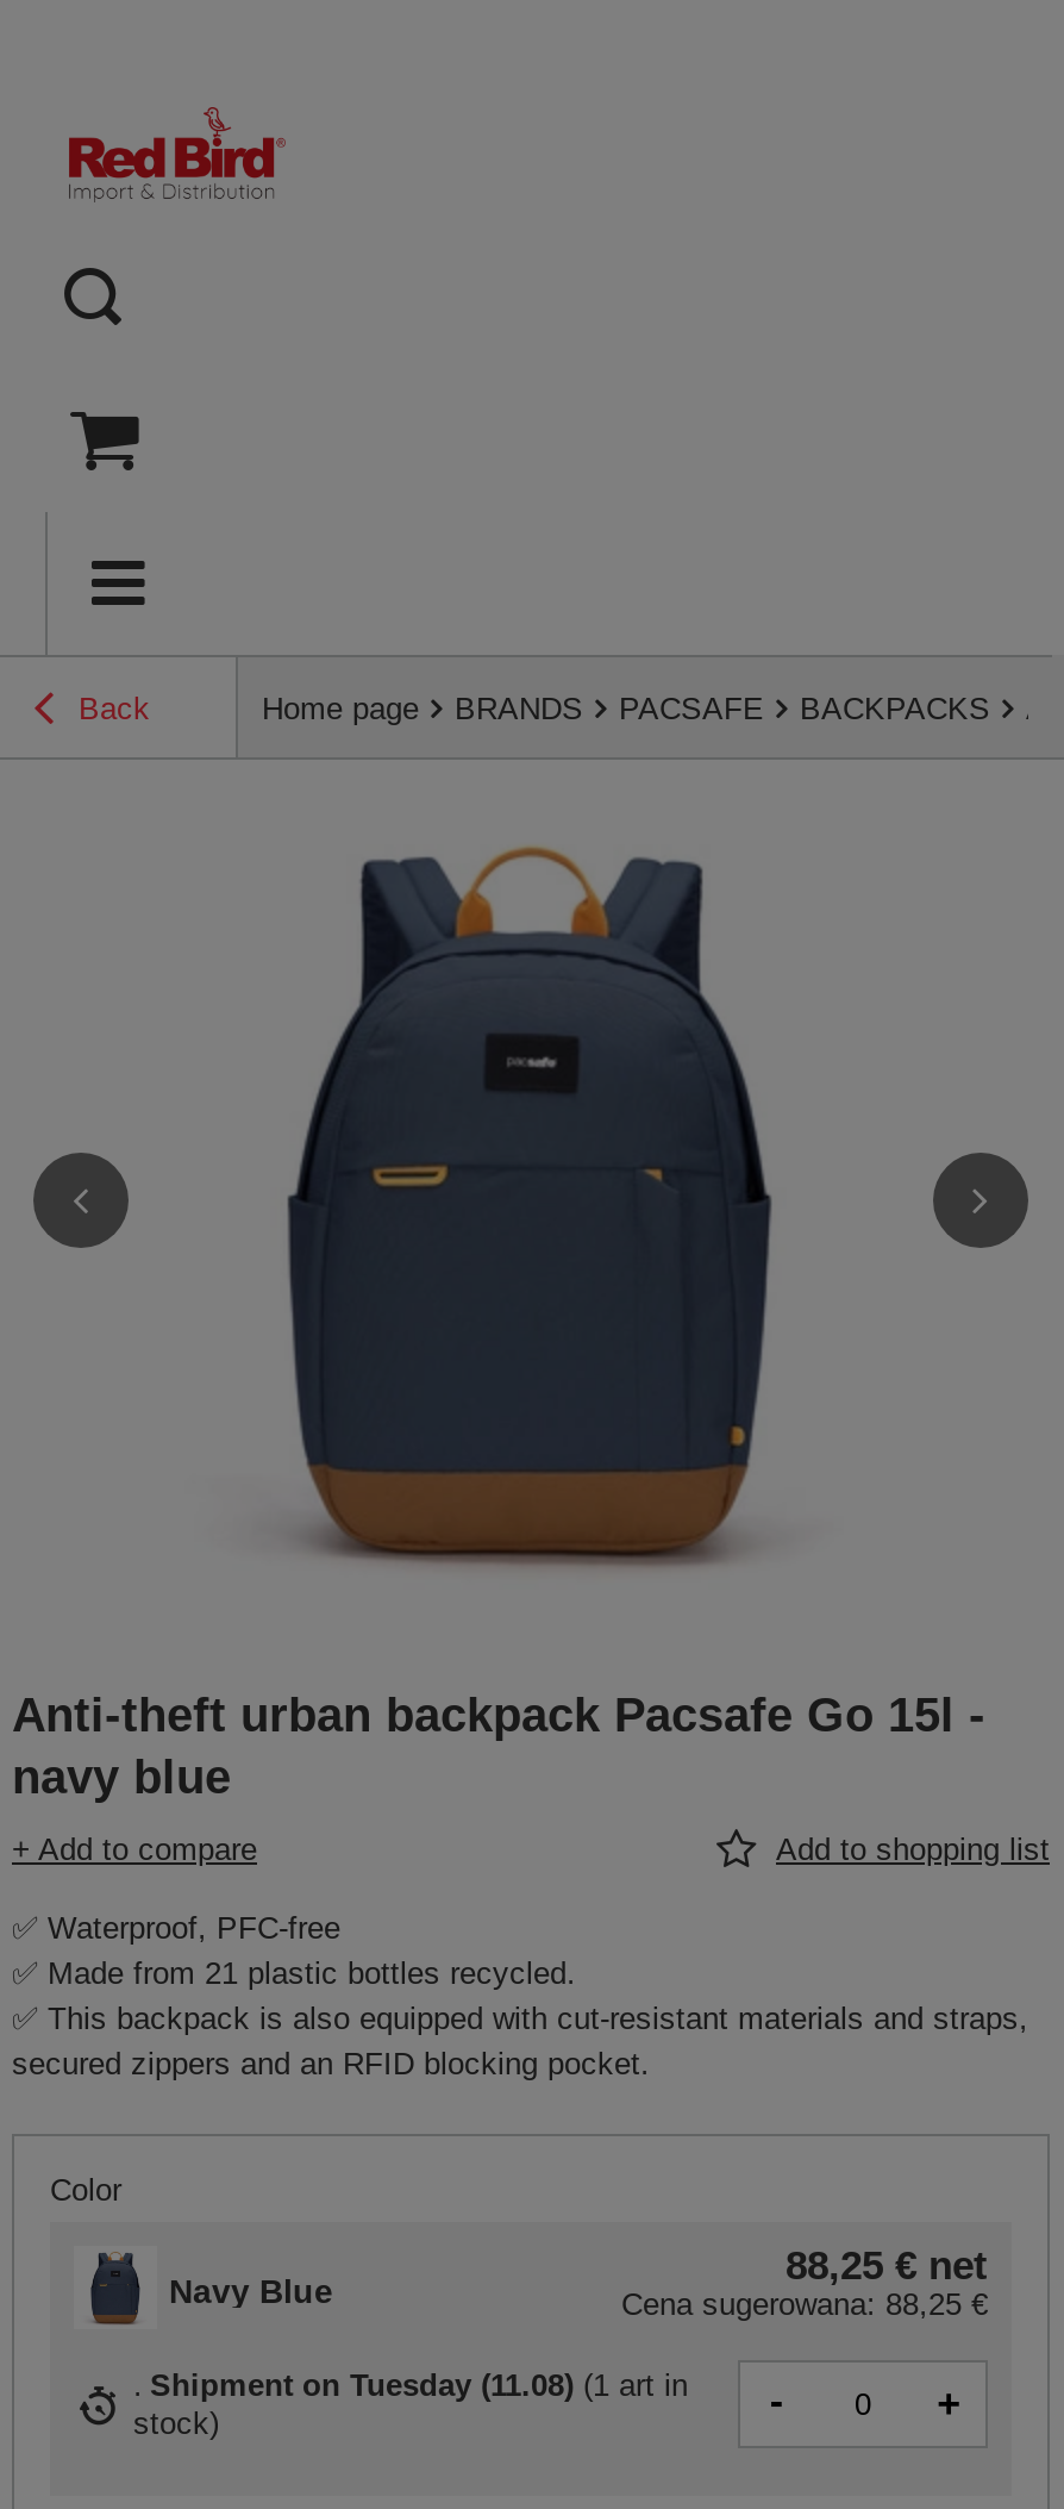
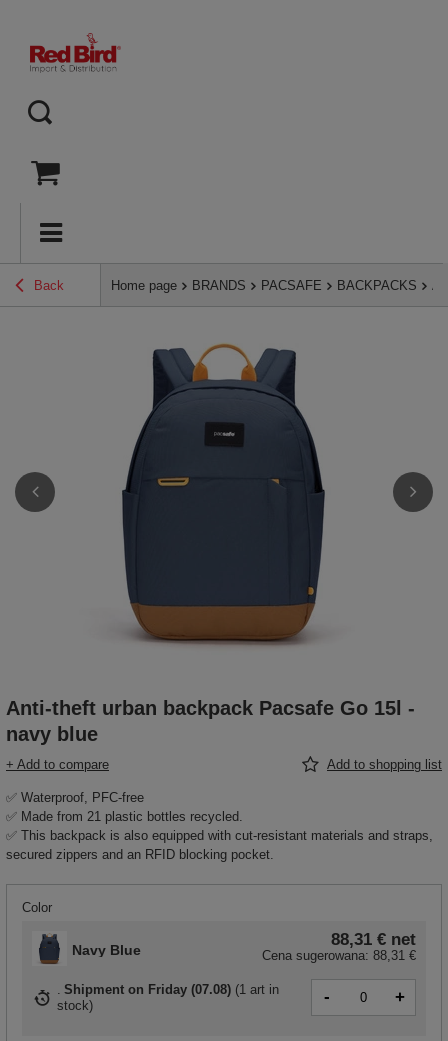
- 88,25 €net
+ 88,31 €net

- Cena sugerowana: 88,25 €
+ Cena sugerowana: 88,31 €

- Shipment on Tuesday (11.08) (1 art in
+ Shipment on Friday (07.08) (1 art in
